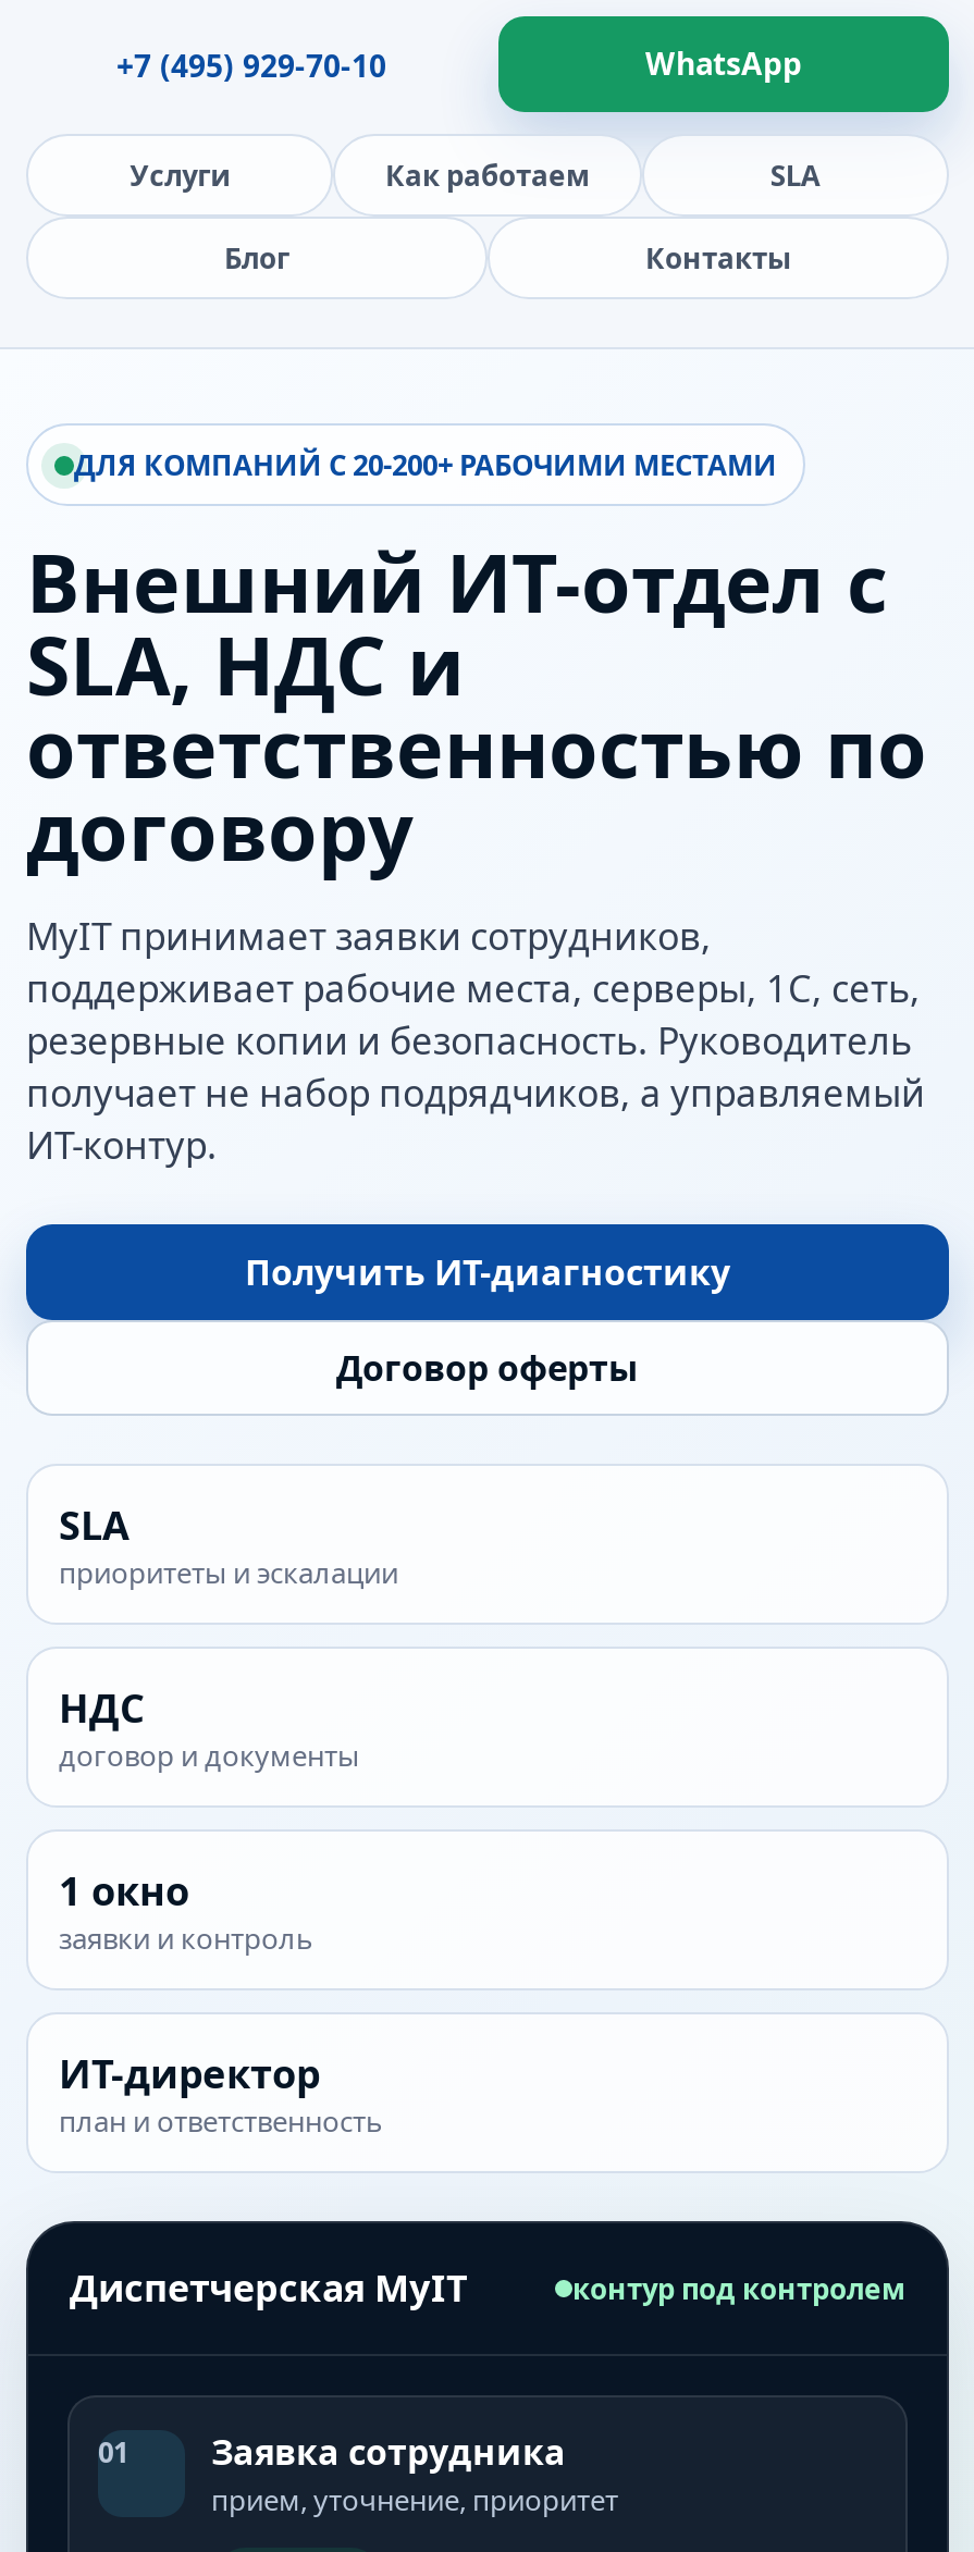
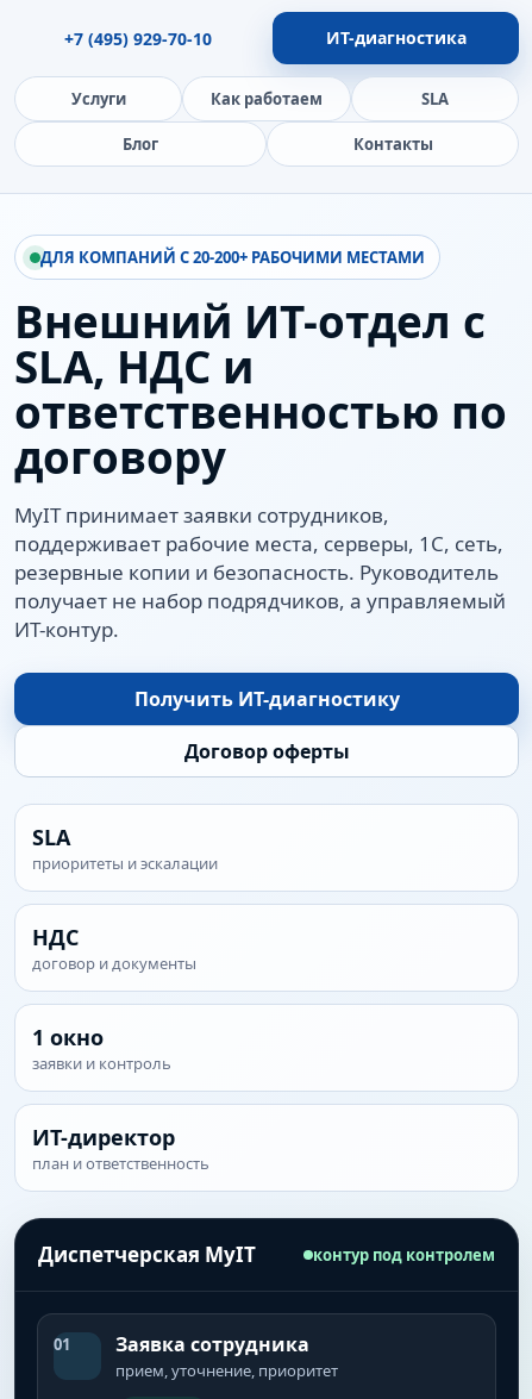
- WhatsApp
+ ИТ-диагностика
